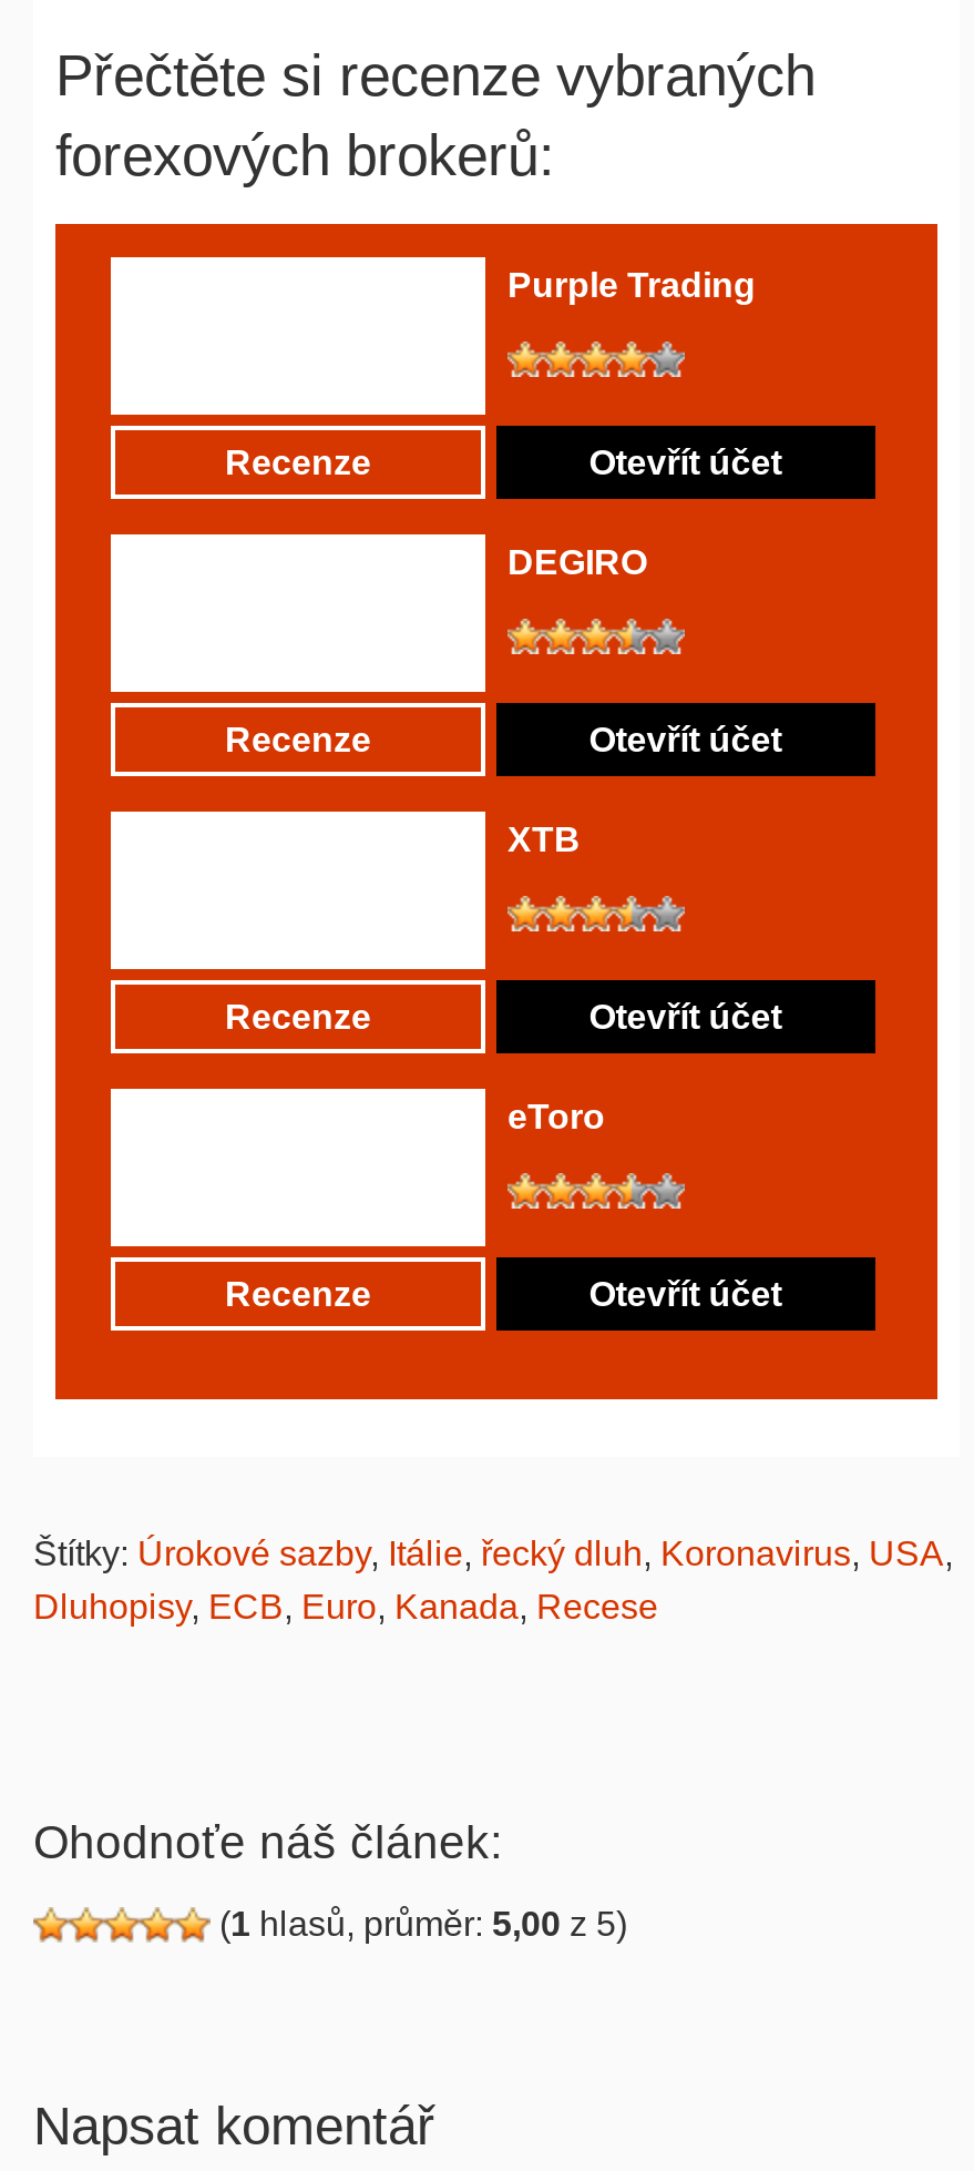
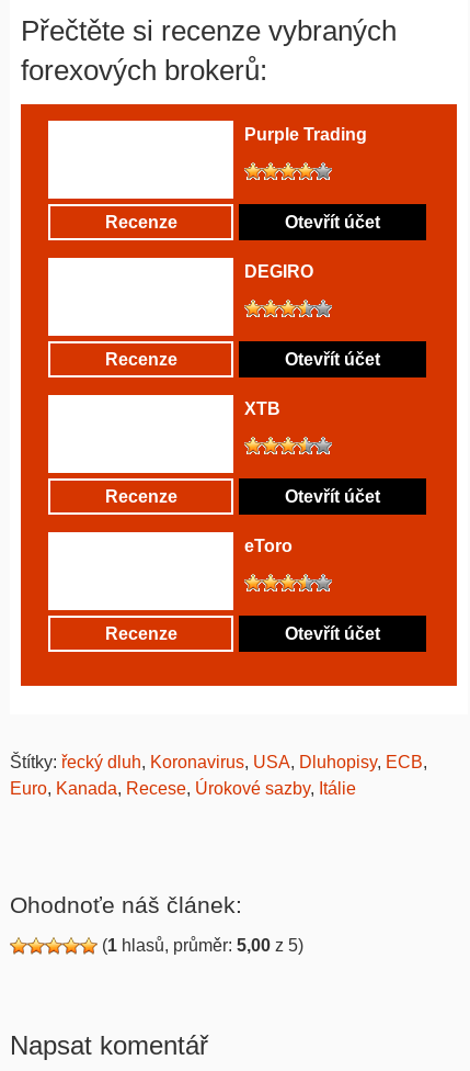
- Štítky: Úrokové sazby, Itálie, řecký dluh, Koronavirus, USA,
- Dluhopisy, ECB, Euro, Kanada, Recese
+ Štítky: řecký dluh, Koronavirus, USA, Dluhopisy, ECB,
+ Euro, Kanada, Recese, Úrokové sazby, Itálie
